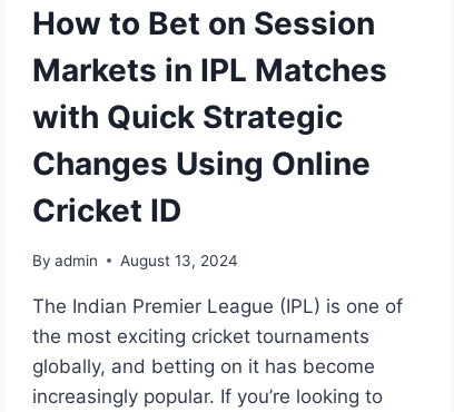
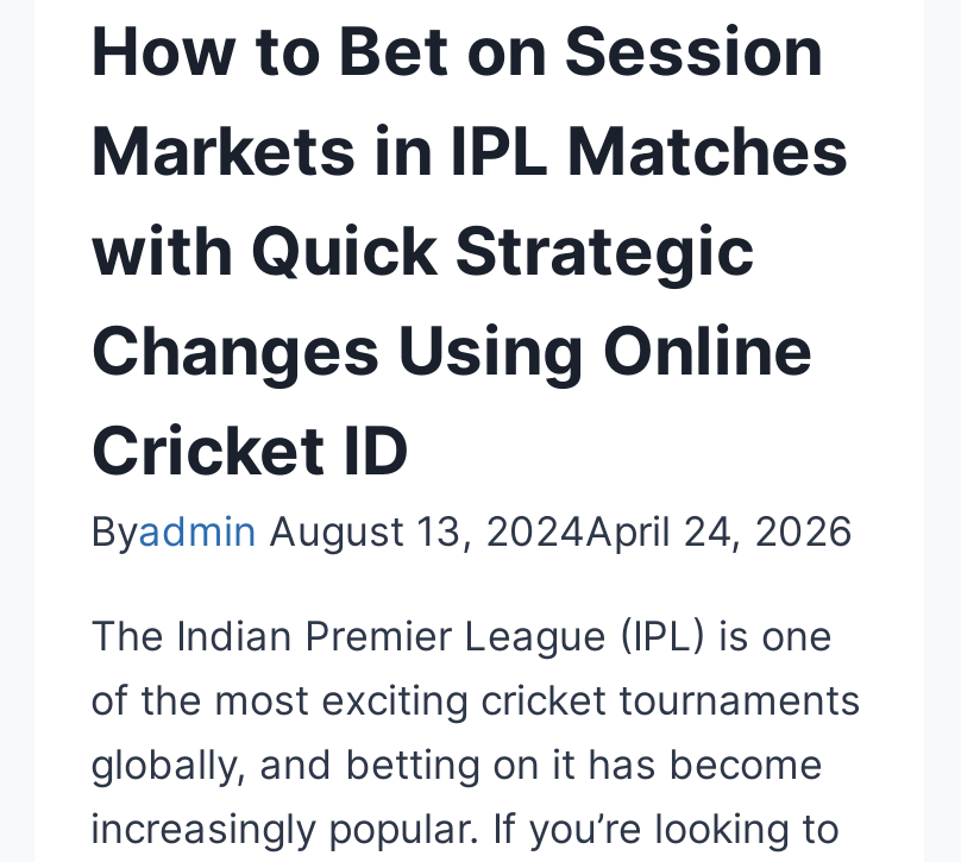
- By admin
- August 13, 2024
+ Byadmin August 13, 2024April 24, 2026
